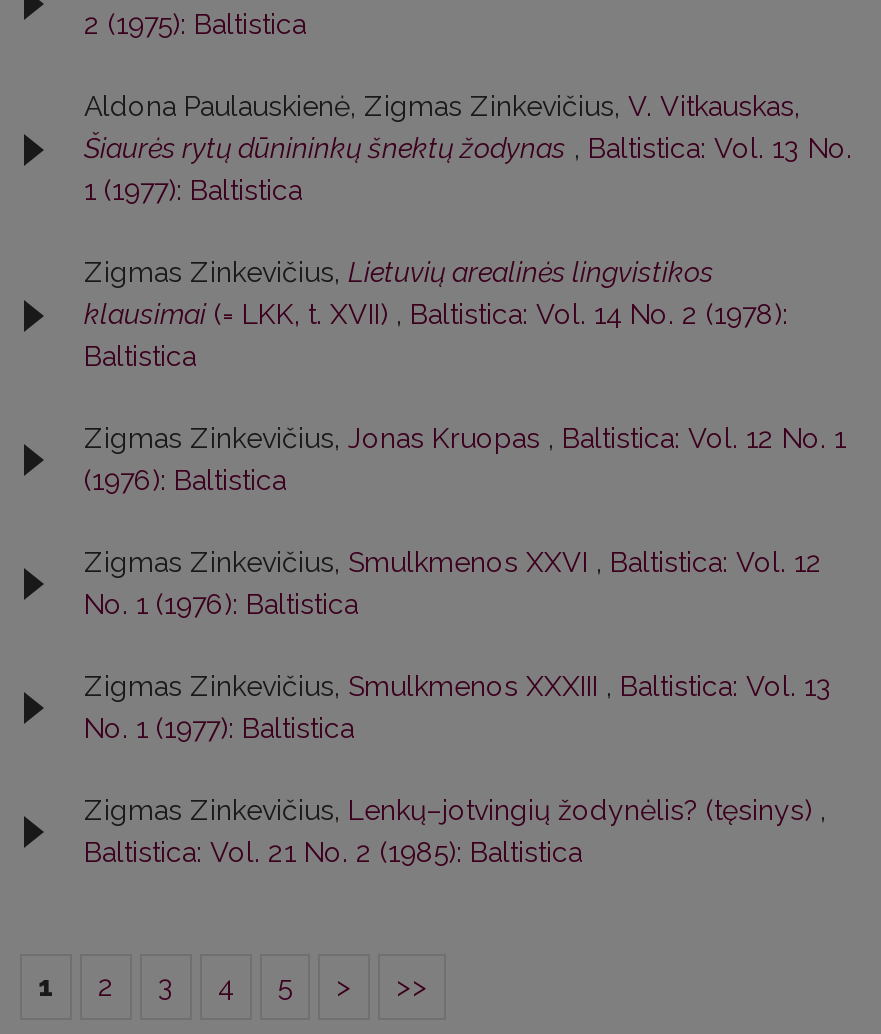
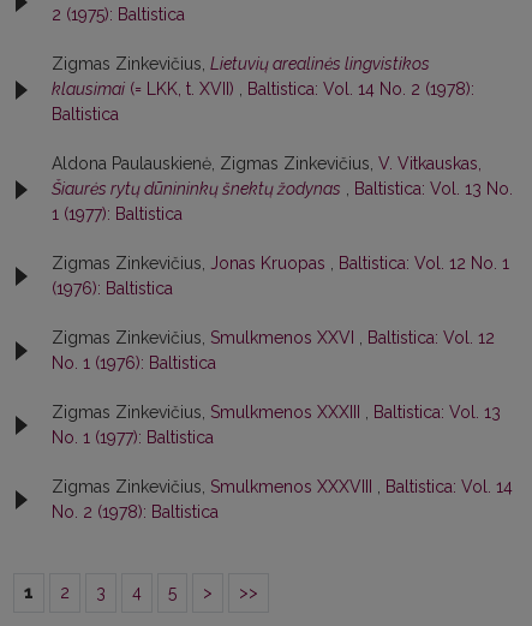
moved down: Aldona Paulauskienė, Zigmas Zinkevičius, V. Vitkauskas, | Šiaurės rytų dūnininkų šnektų žodynas , Baltistica: Vol. 13 No. | 1 (1977): Baltistica

moved up: Zigmas Zinkevičius, Lietuvių arealinės lingvistikos | klausimai (= LKK, t. XVII), Baltistica: Vol. 14 No. 2 (1978): | Baltistica

- Zigmas Zinkevičius, Lenkų–jotvingių žodynėlis? (tęsinys),
- Baltistica: Vol. 21 No. 2 (1985): Baltistica
+ Zigmas Zinkevičius, Smulkmenos XXXVIII, Baltistica: Vol. 14
+ No. 2 (1978): Baltistica
